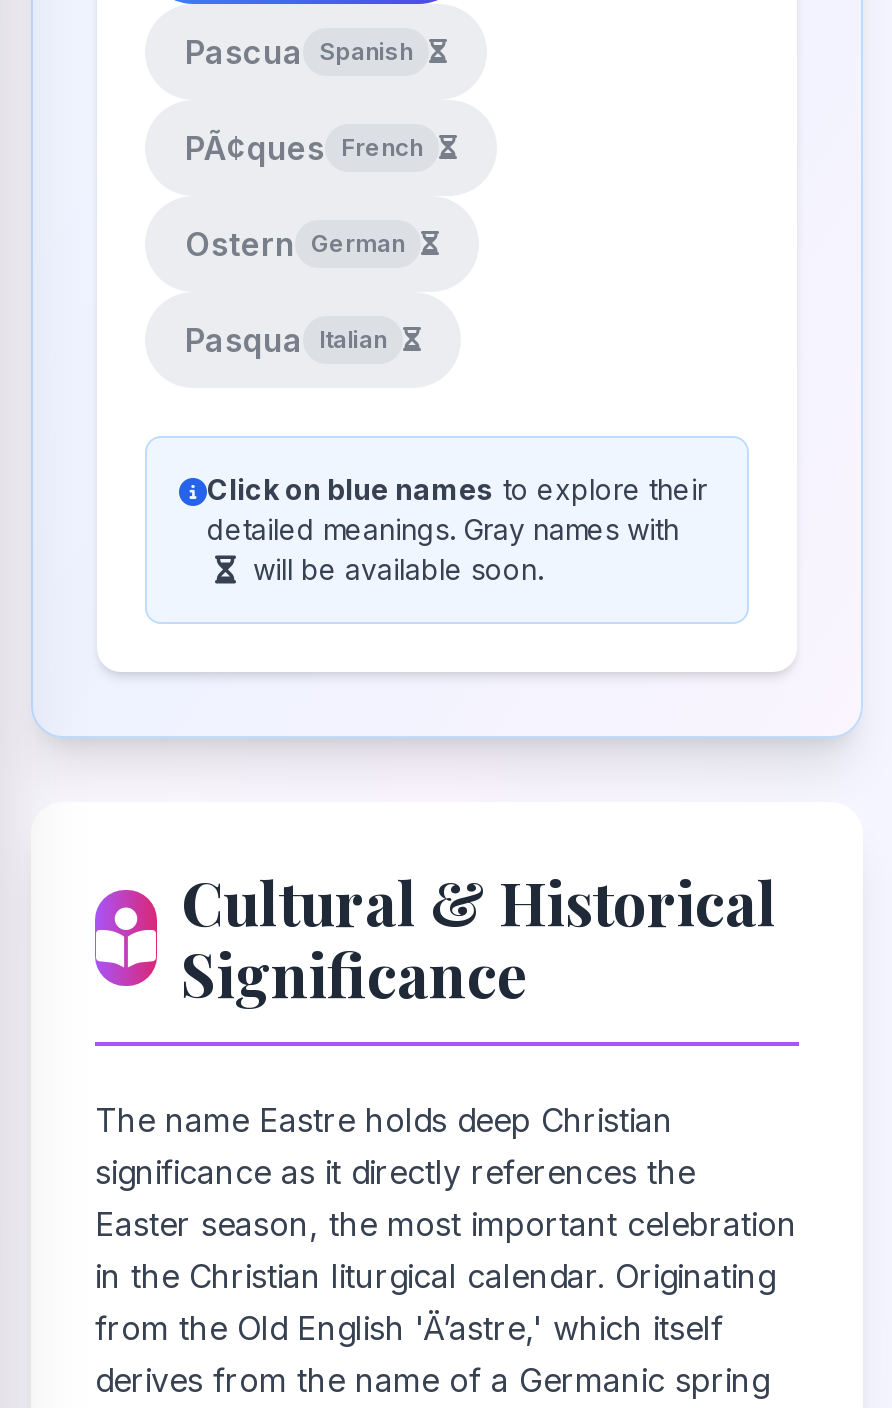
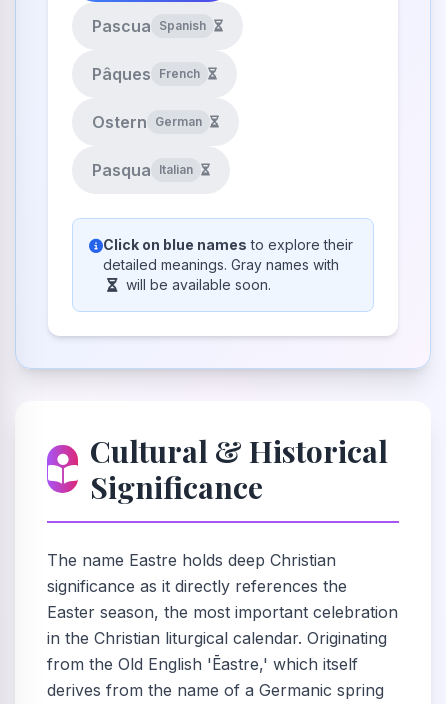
- PÃ¢ques French
+ Pâques French

- from the Old English 'Ä’astre,' which itself
+ from the Old English 'Ēastre,' which itself
